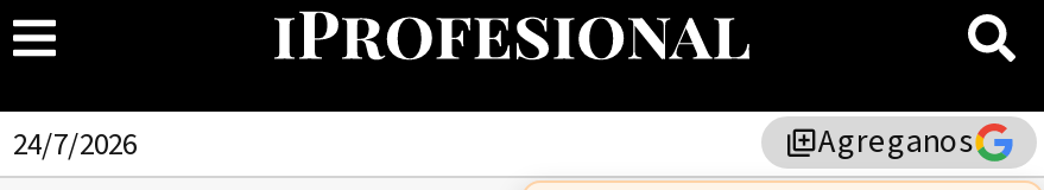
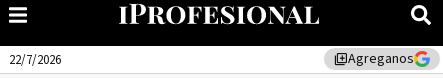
- 24/7/2026
+ 22/7/2026
